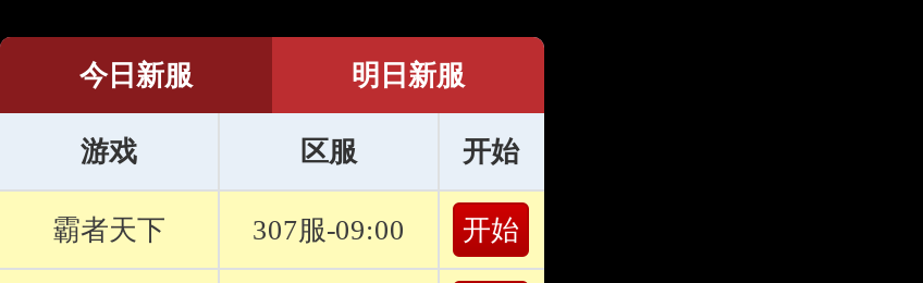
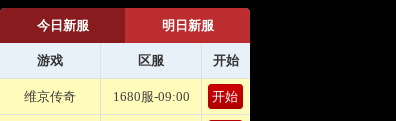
- 霸者天下
- 307服-09:00
+ 维京传奇
+ 1680服-09:00
